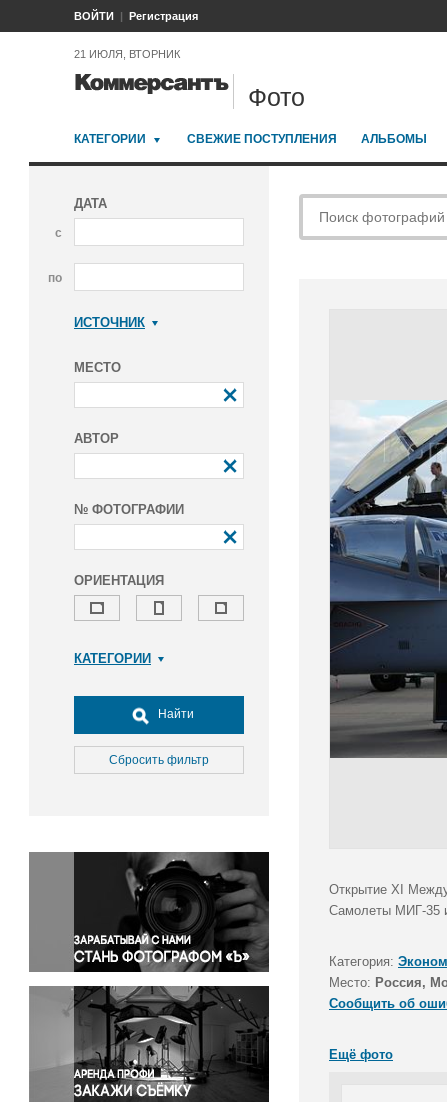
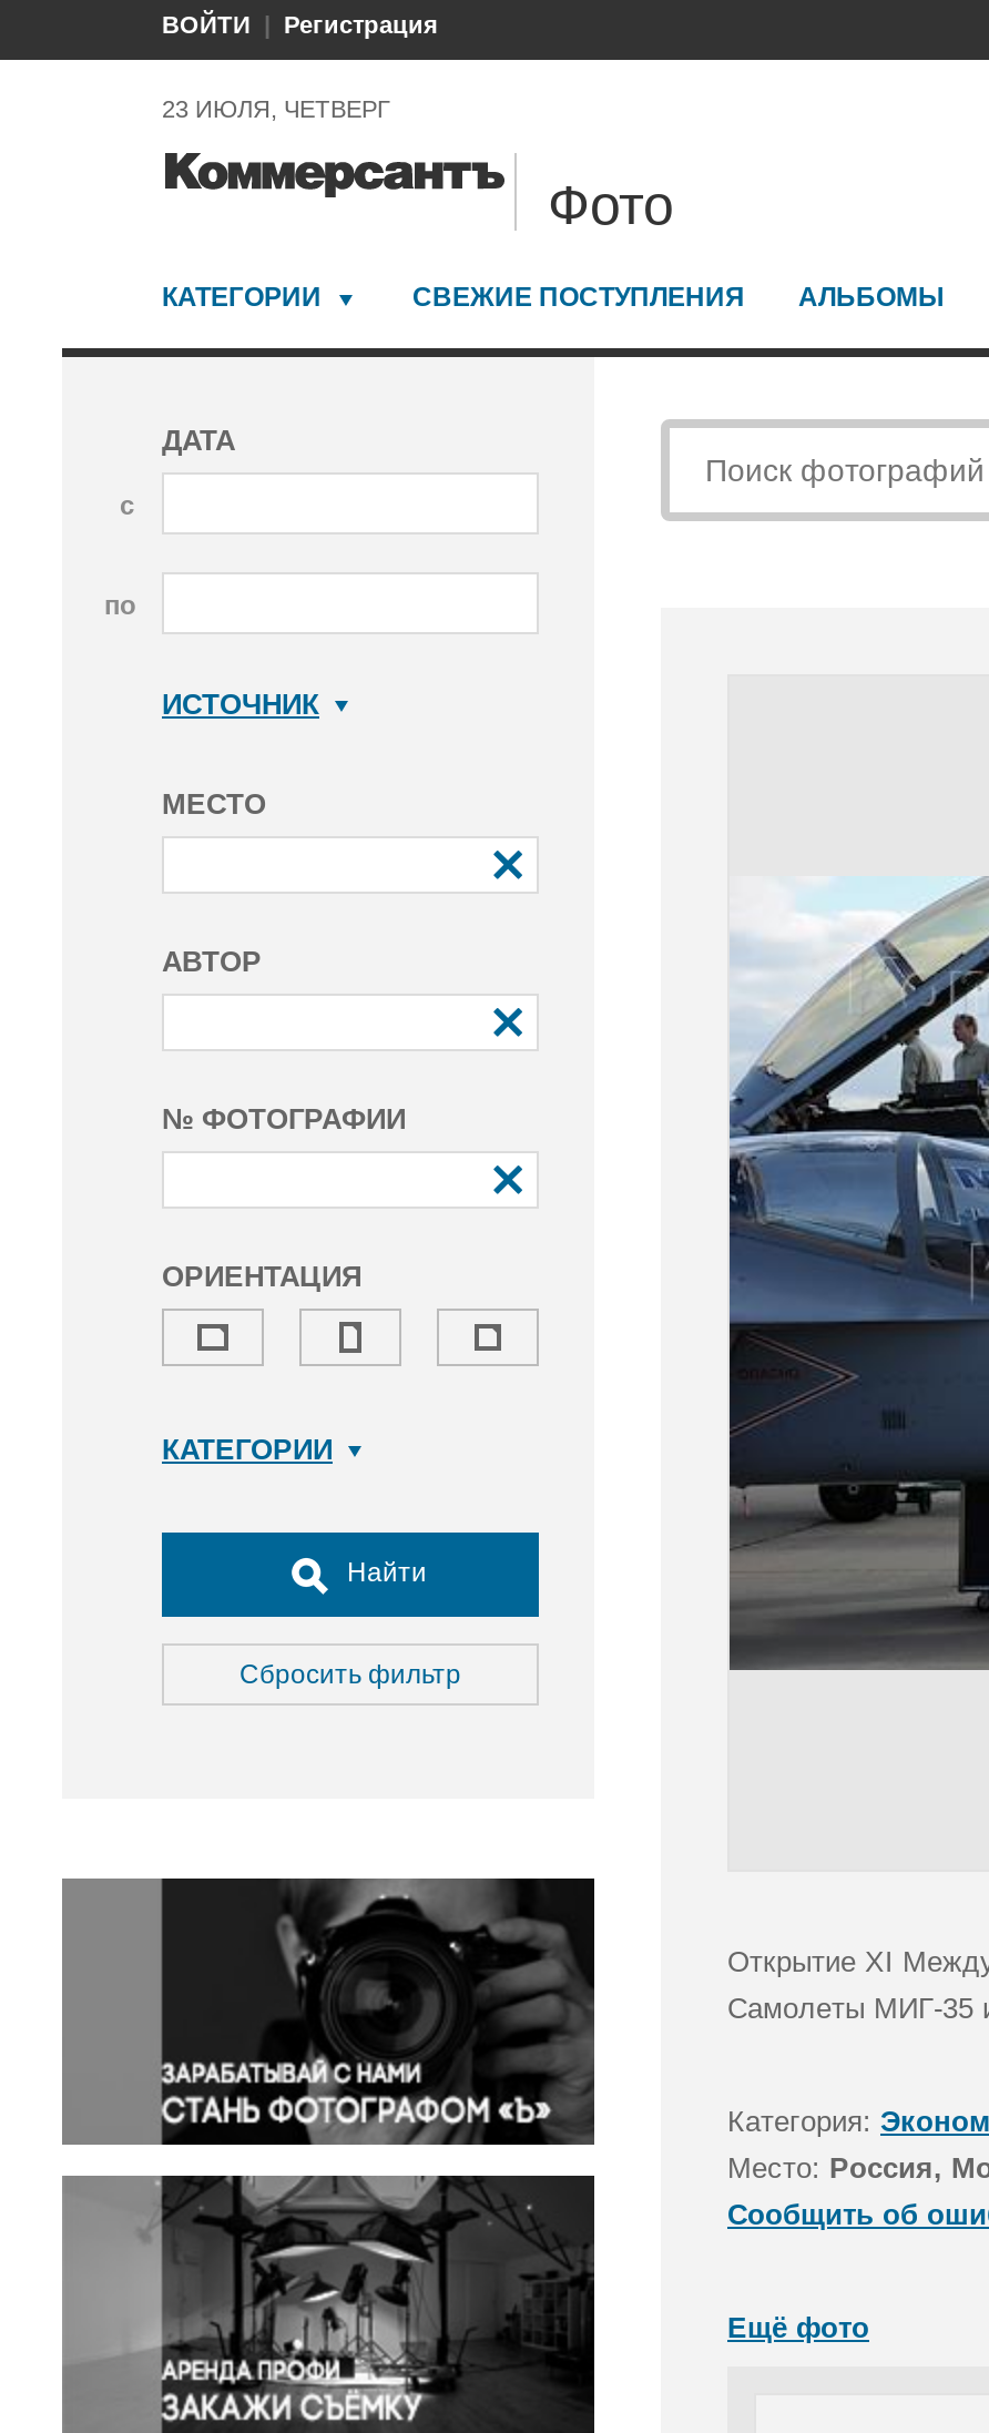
- 21 ИЮЛЯ, ВТОРНИК
+ 23 ИЮЛЯ, ЧЕТВЕРГ
